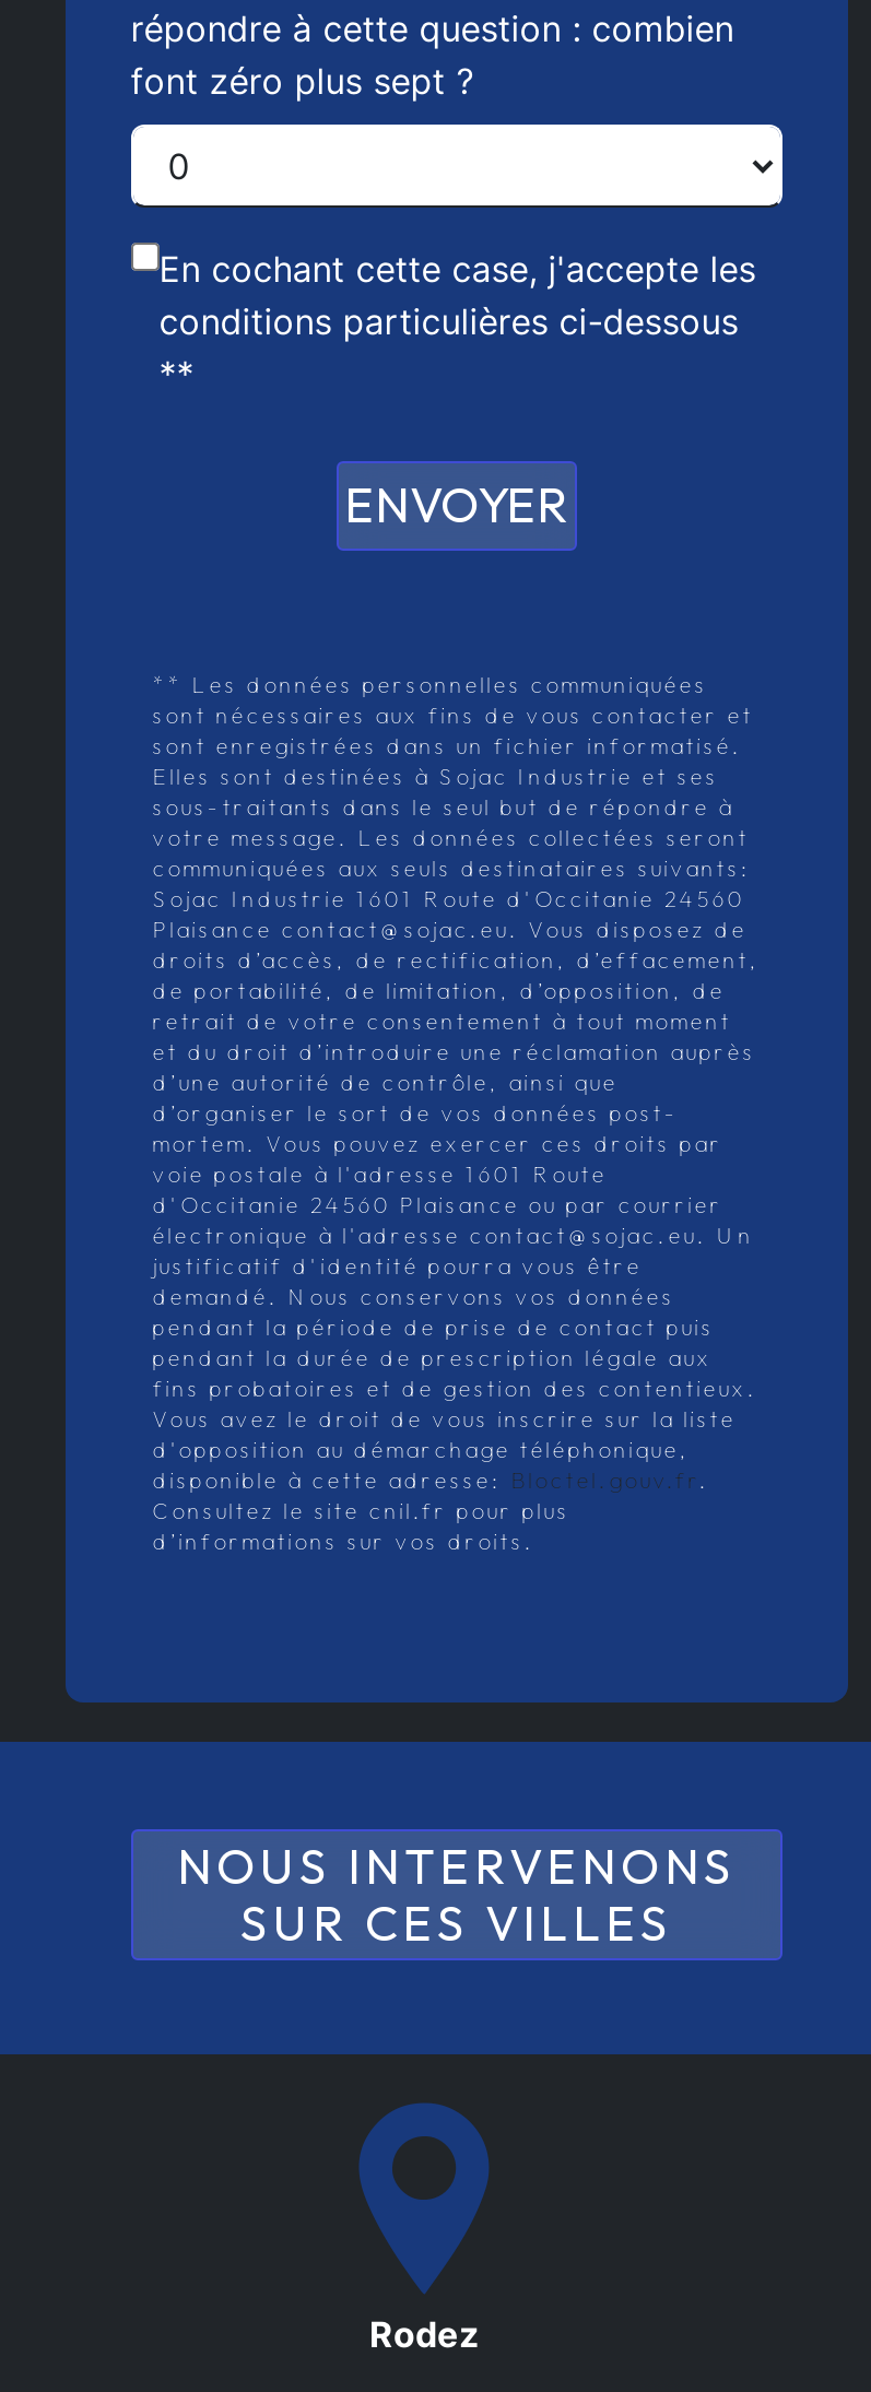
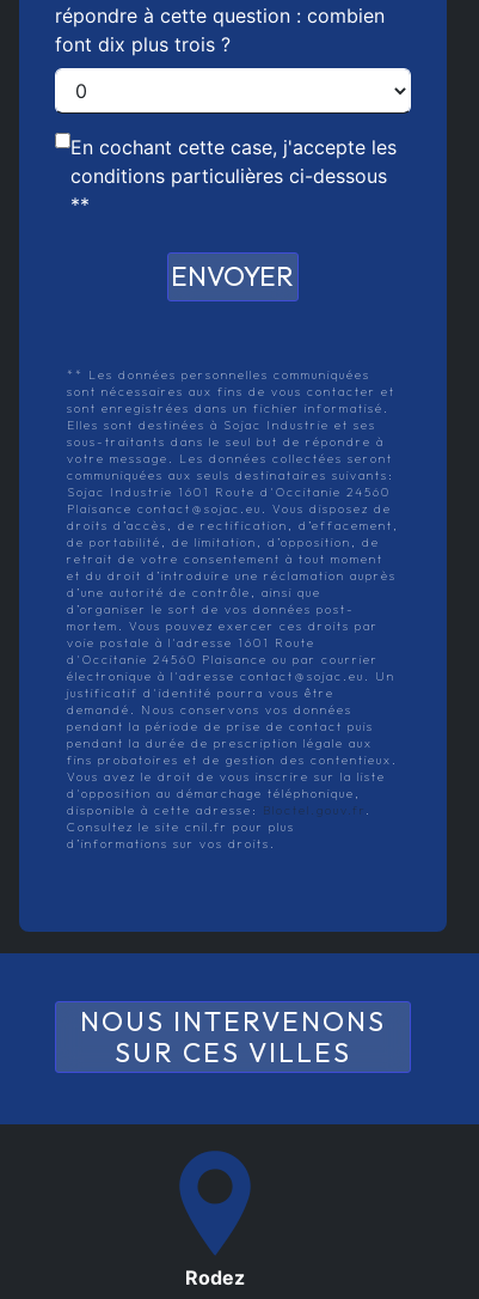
- font zéro plus sept ?
+ font dix plus trois ?
